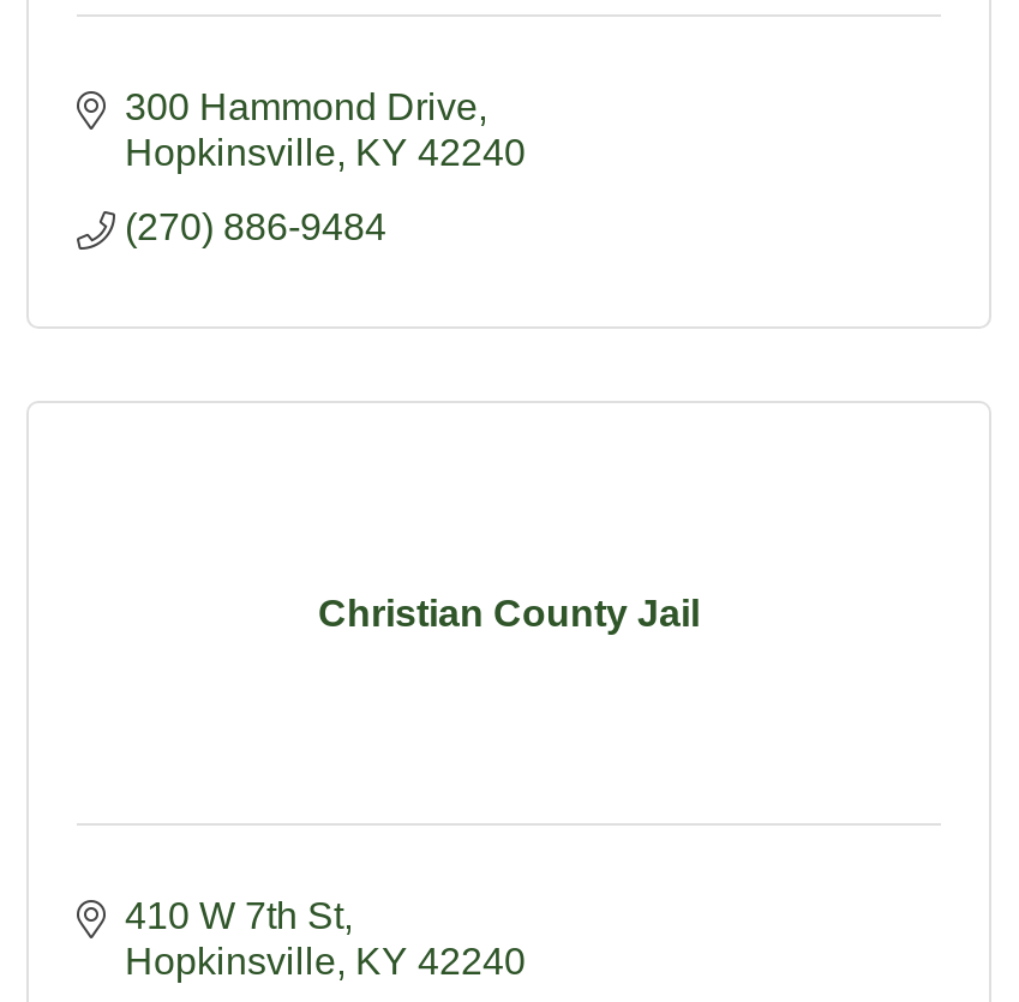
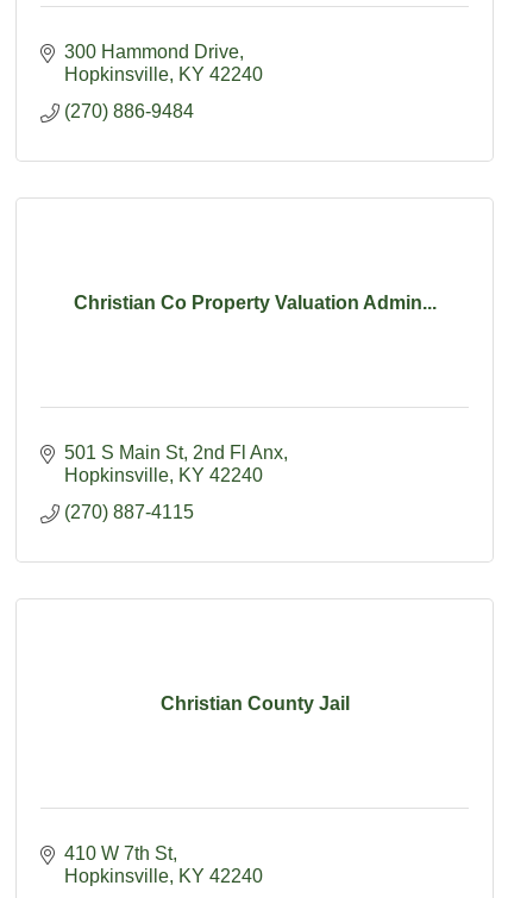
+ 501 S Main St, 2nd Fl Anx
+ Hopkinsville KY 42240
+ (270) 887-4115

+ Christian Co Property Valuation Admin...
